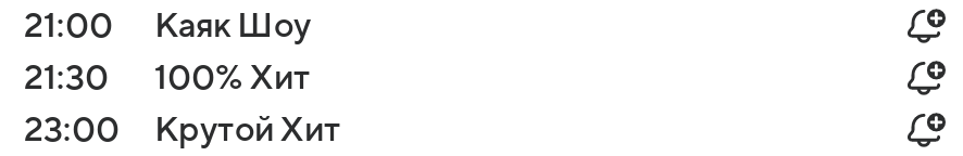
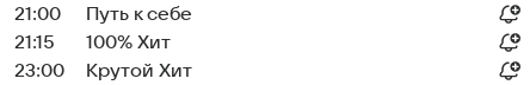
- Каяк Шоу
- 21:30
+ Путь к себе
+ 21:15
